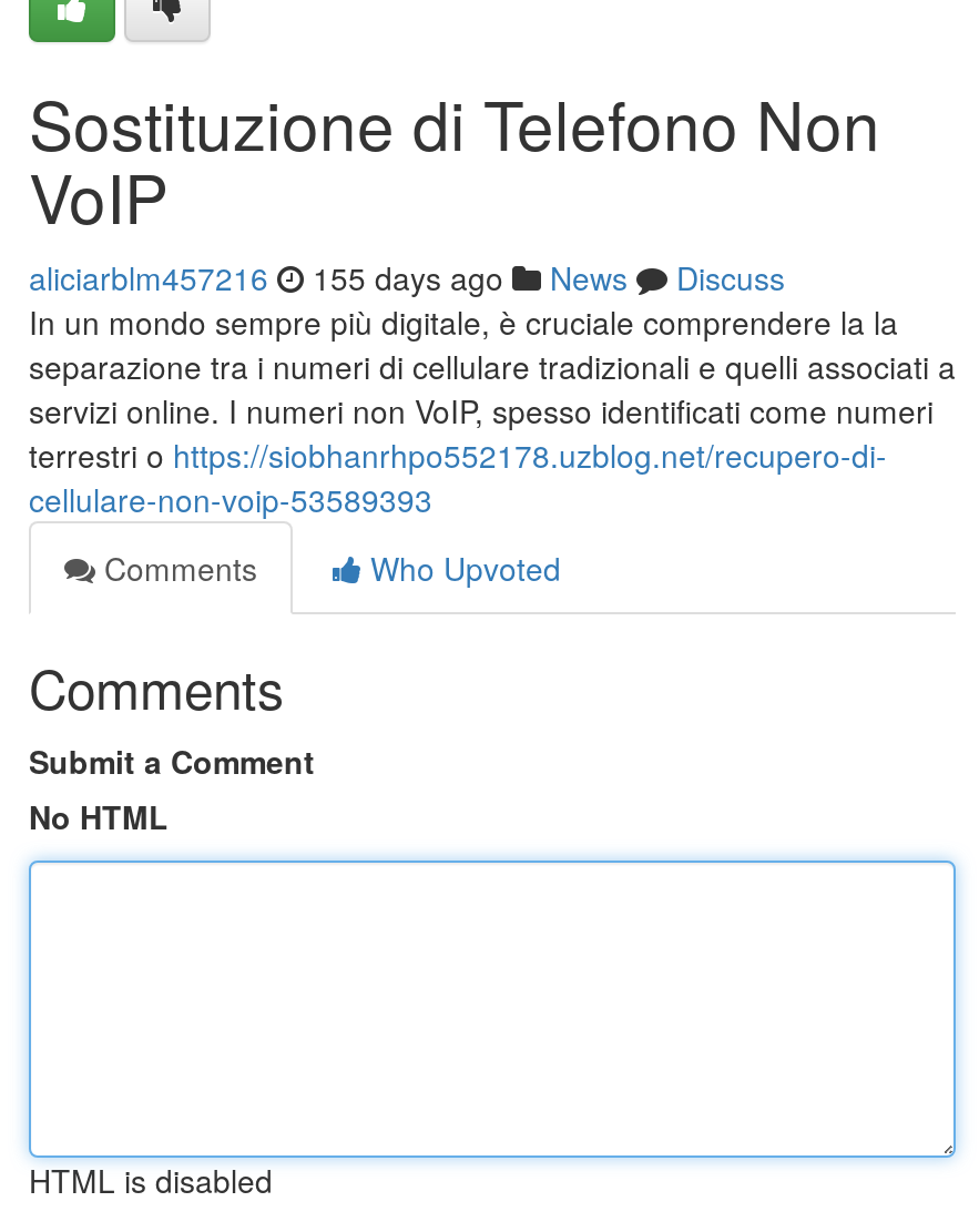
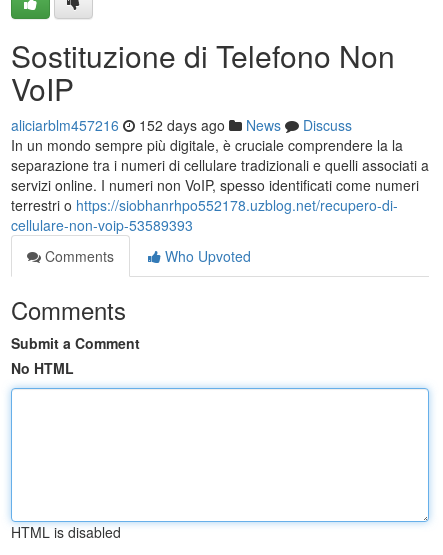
- aliciarblm457216 155 days ago News Discuss
+ aliciarblm457216 152 days ago News Discuss
